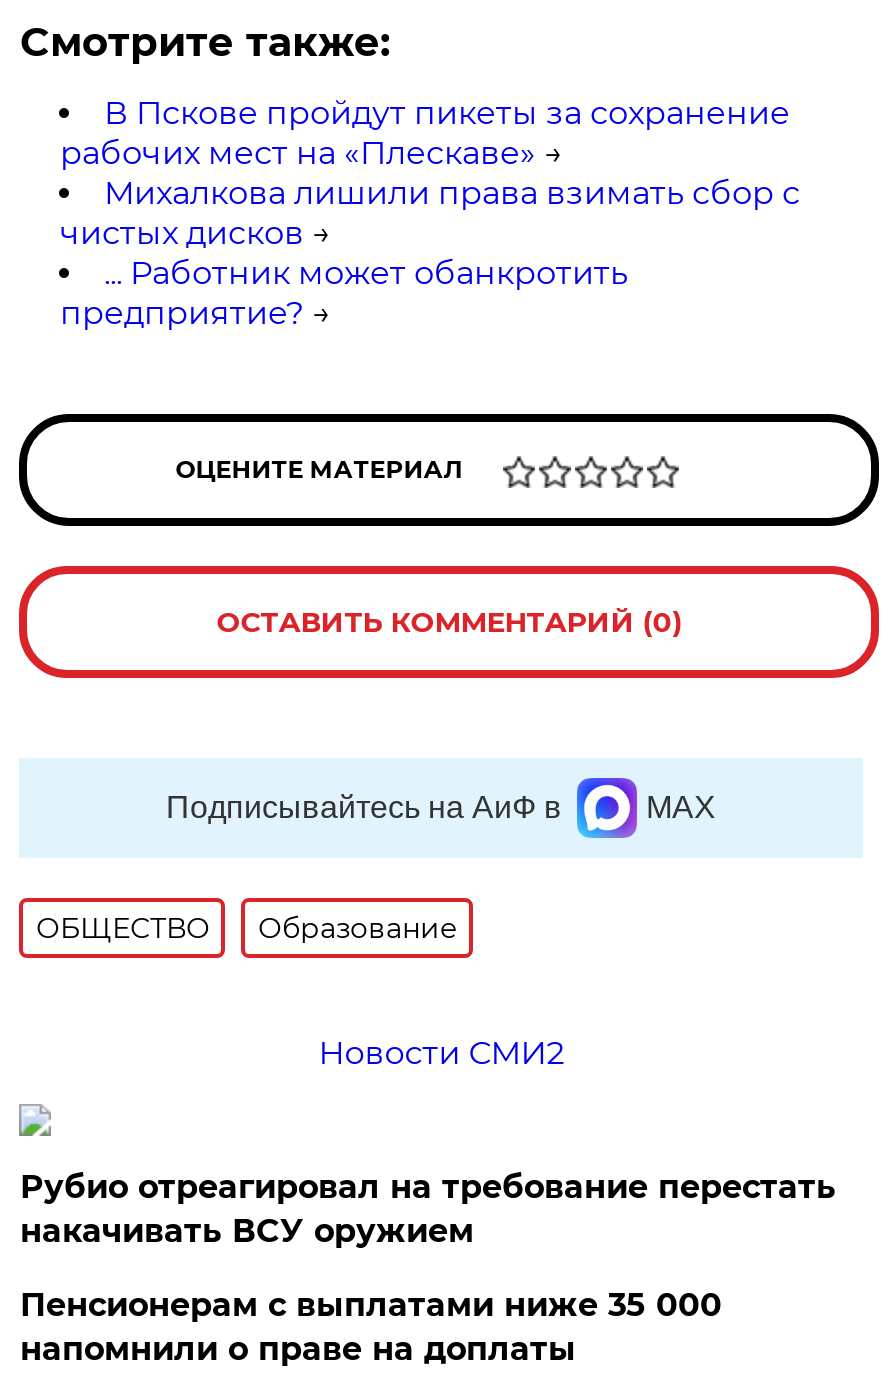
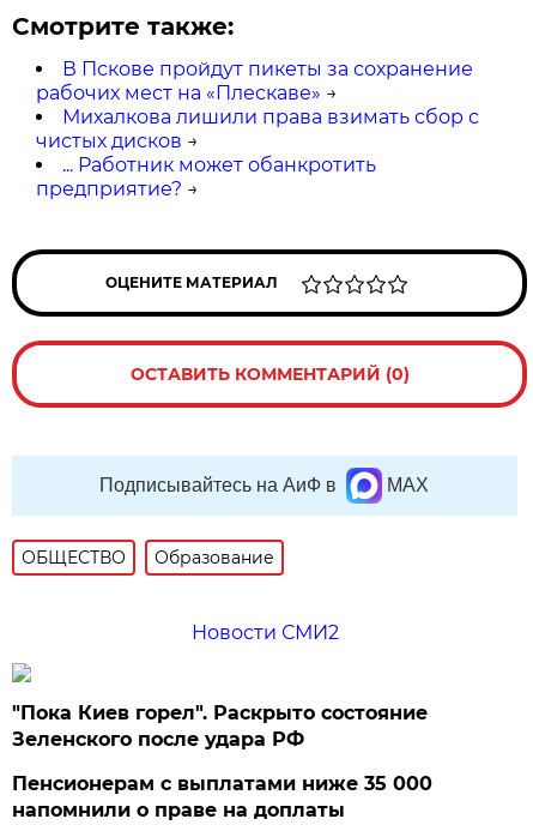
- Рубио отреагировал на требование перестать
- накачивать ВСУ оружием
+ "Пока Киев горел". Раскрыто состояние
+ Зеленского после удара РФ
